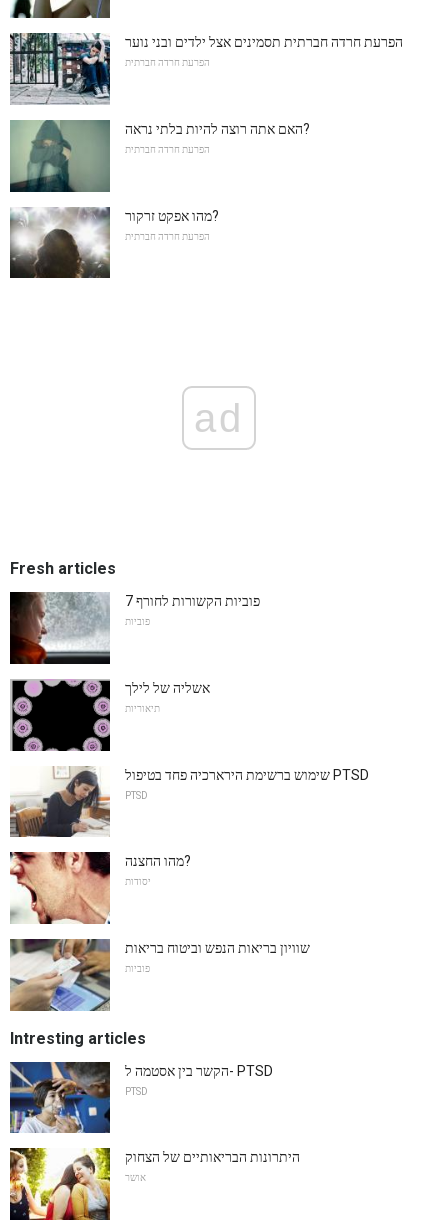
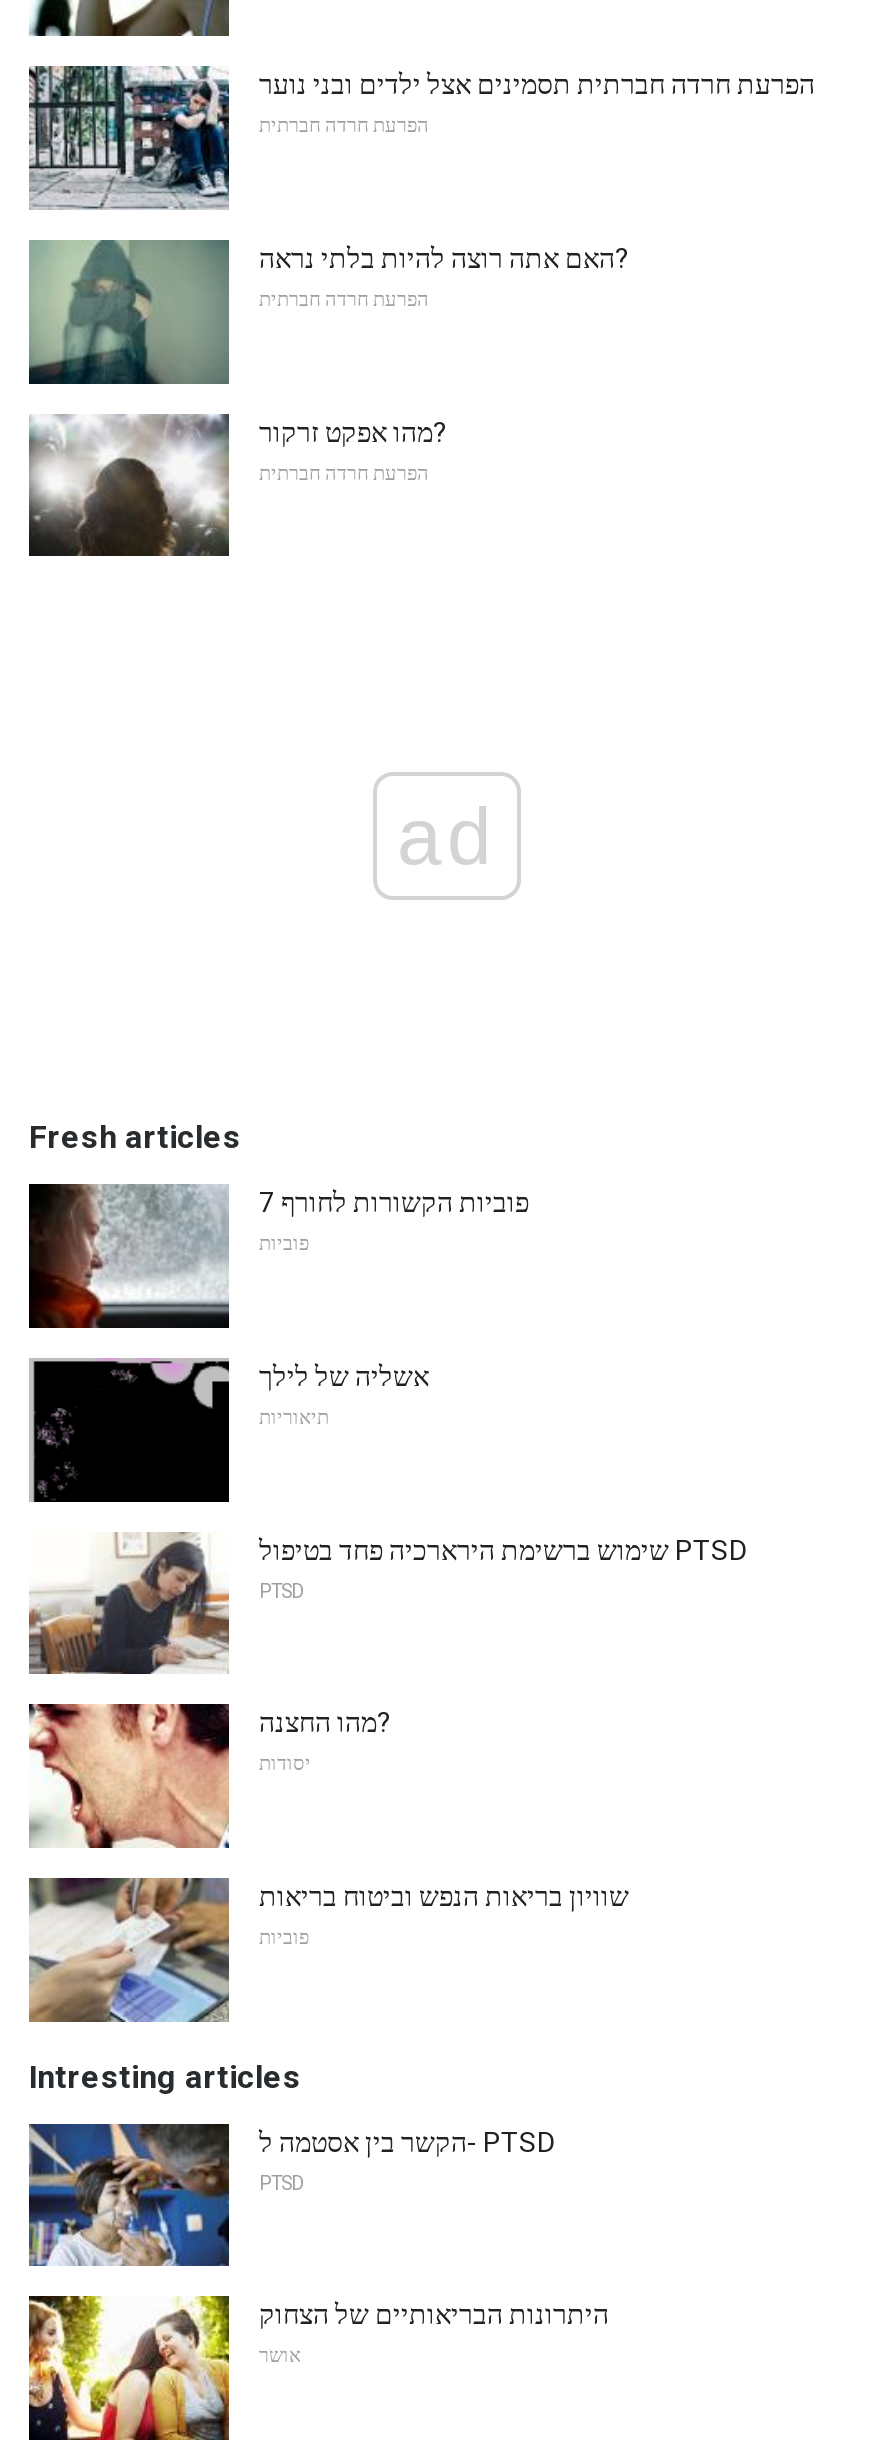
- [image]
+ [image]
